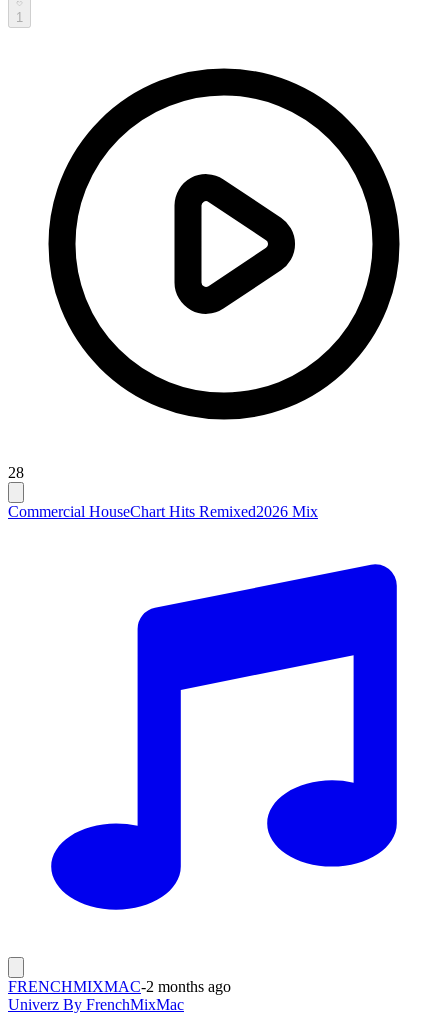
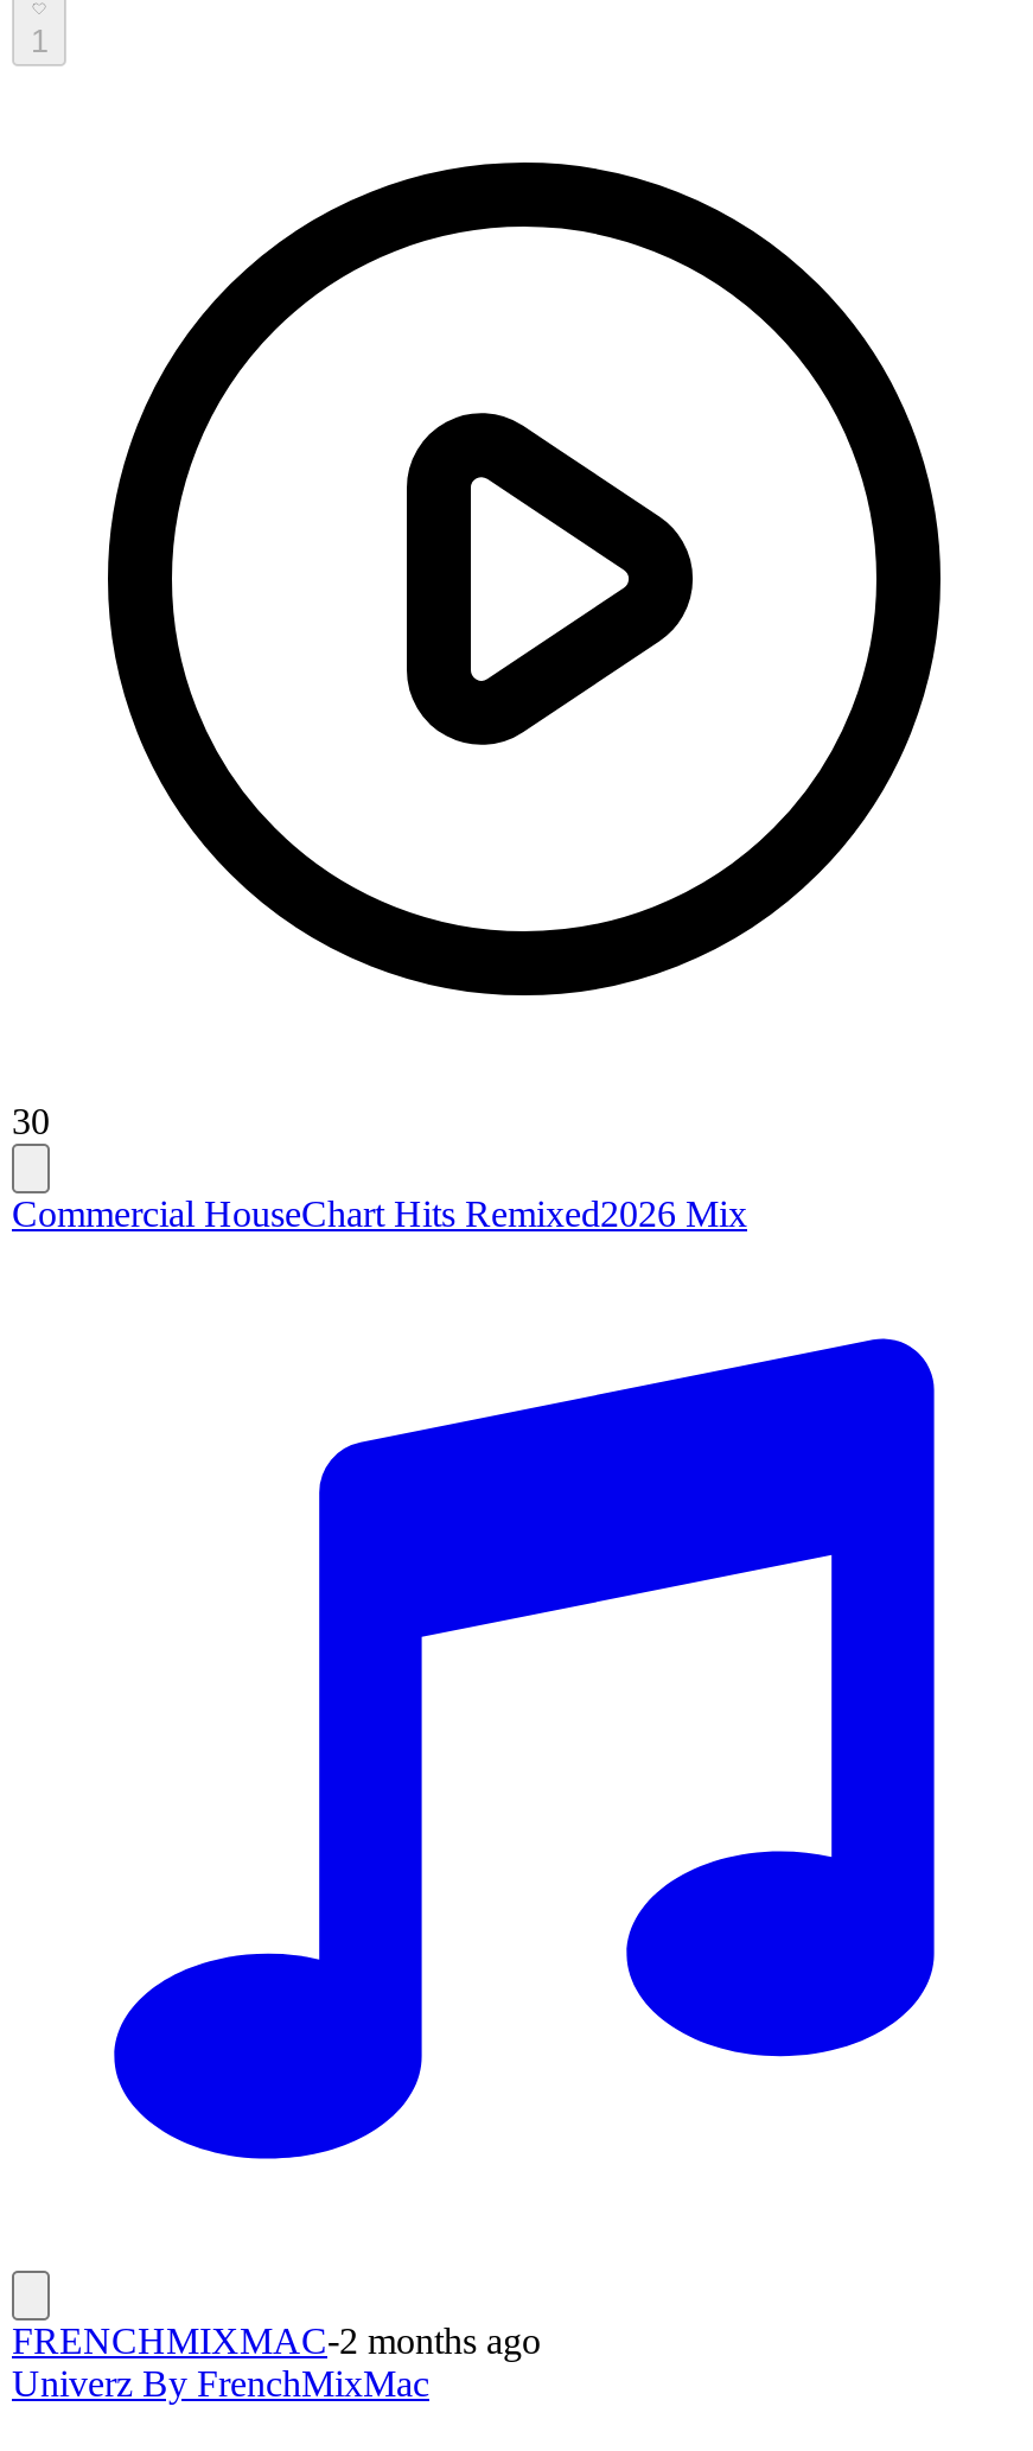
- 28
+ 30
